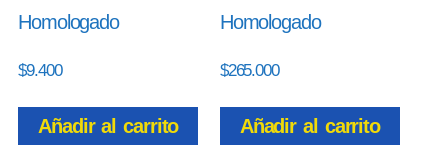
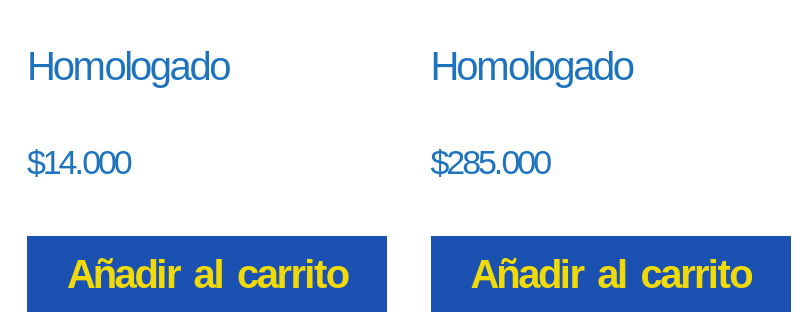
- $9.400
+ $14.000

- $265.000
+ $285.000
